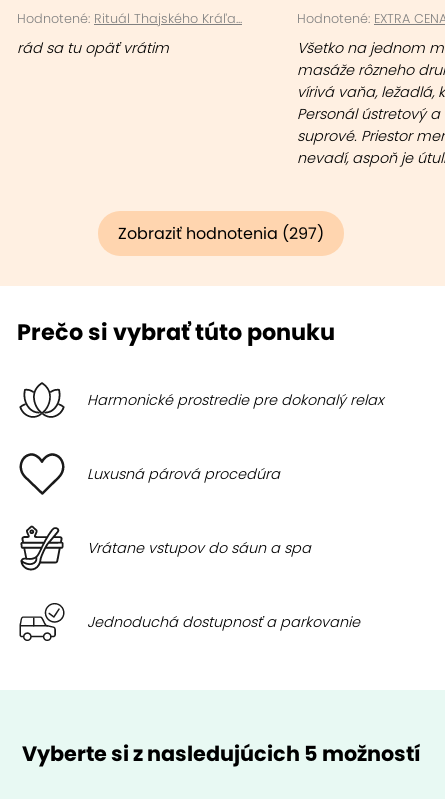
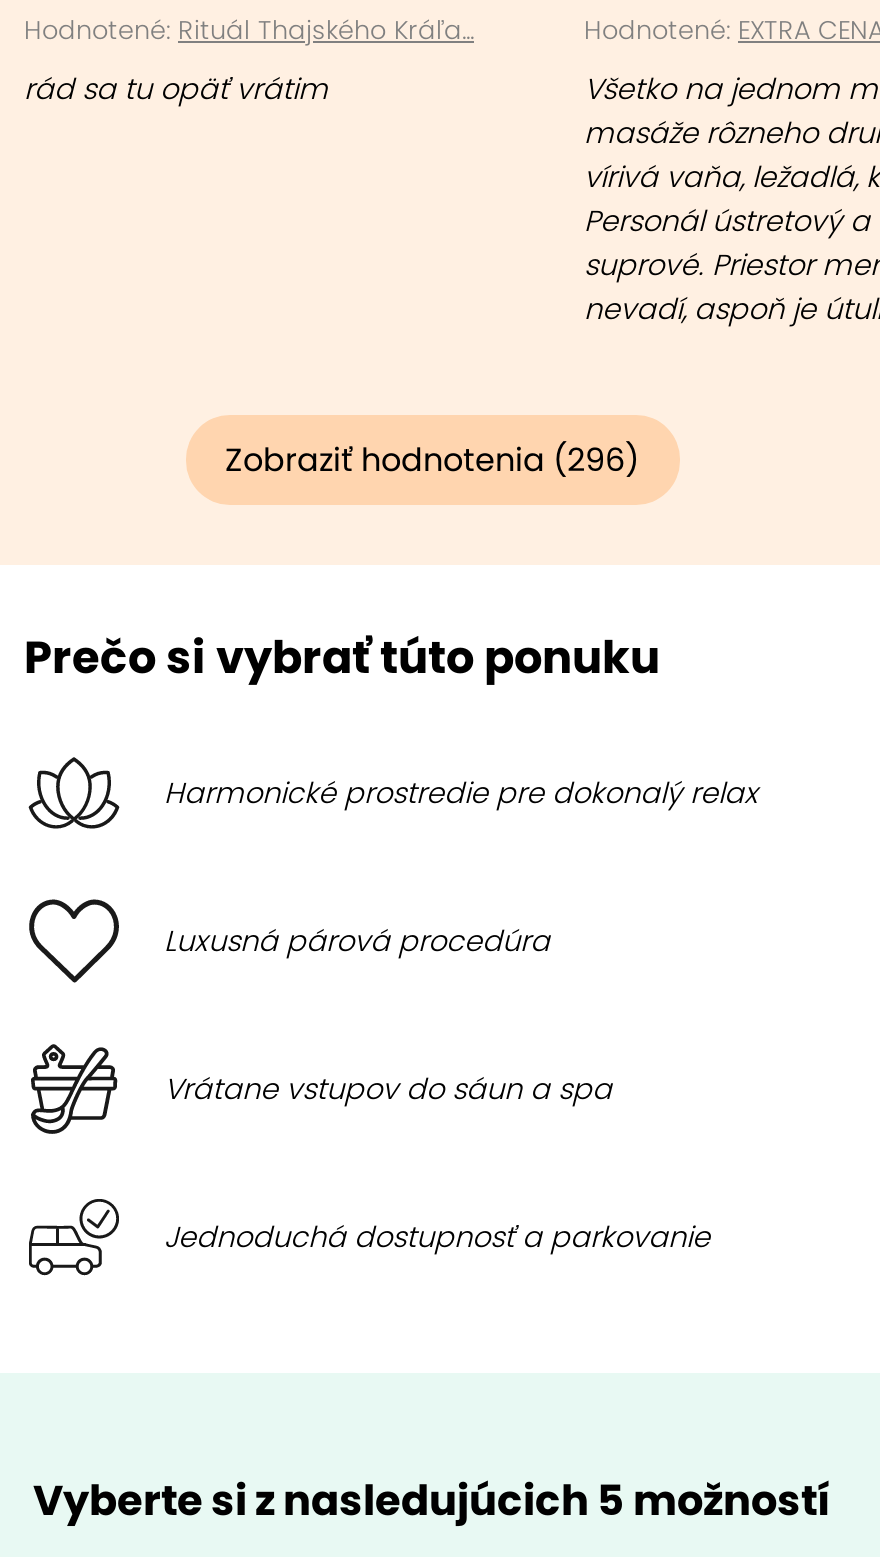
- Zobraziť hodnotenia (297)
+ Zobraziť hodnotenia (296)
